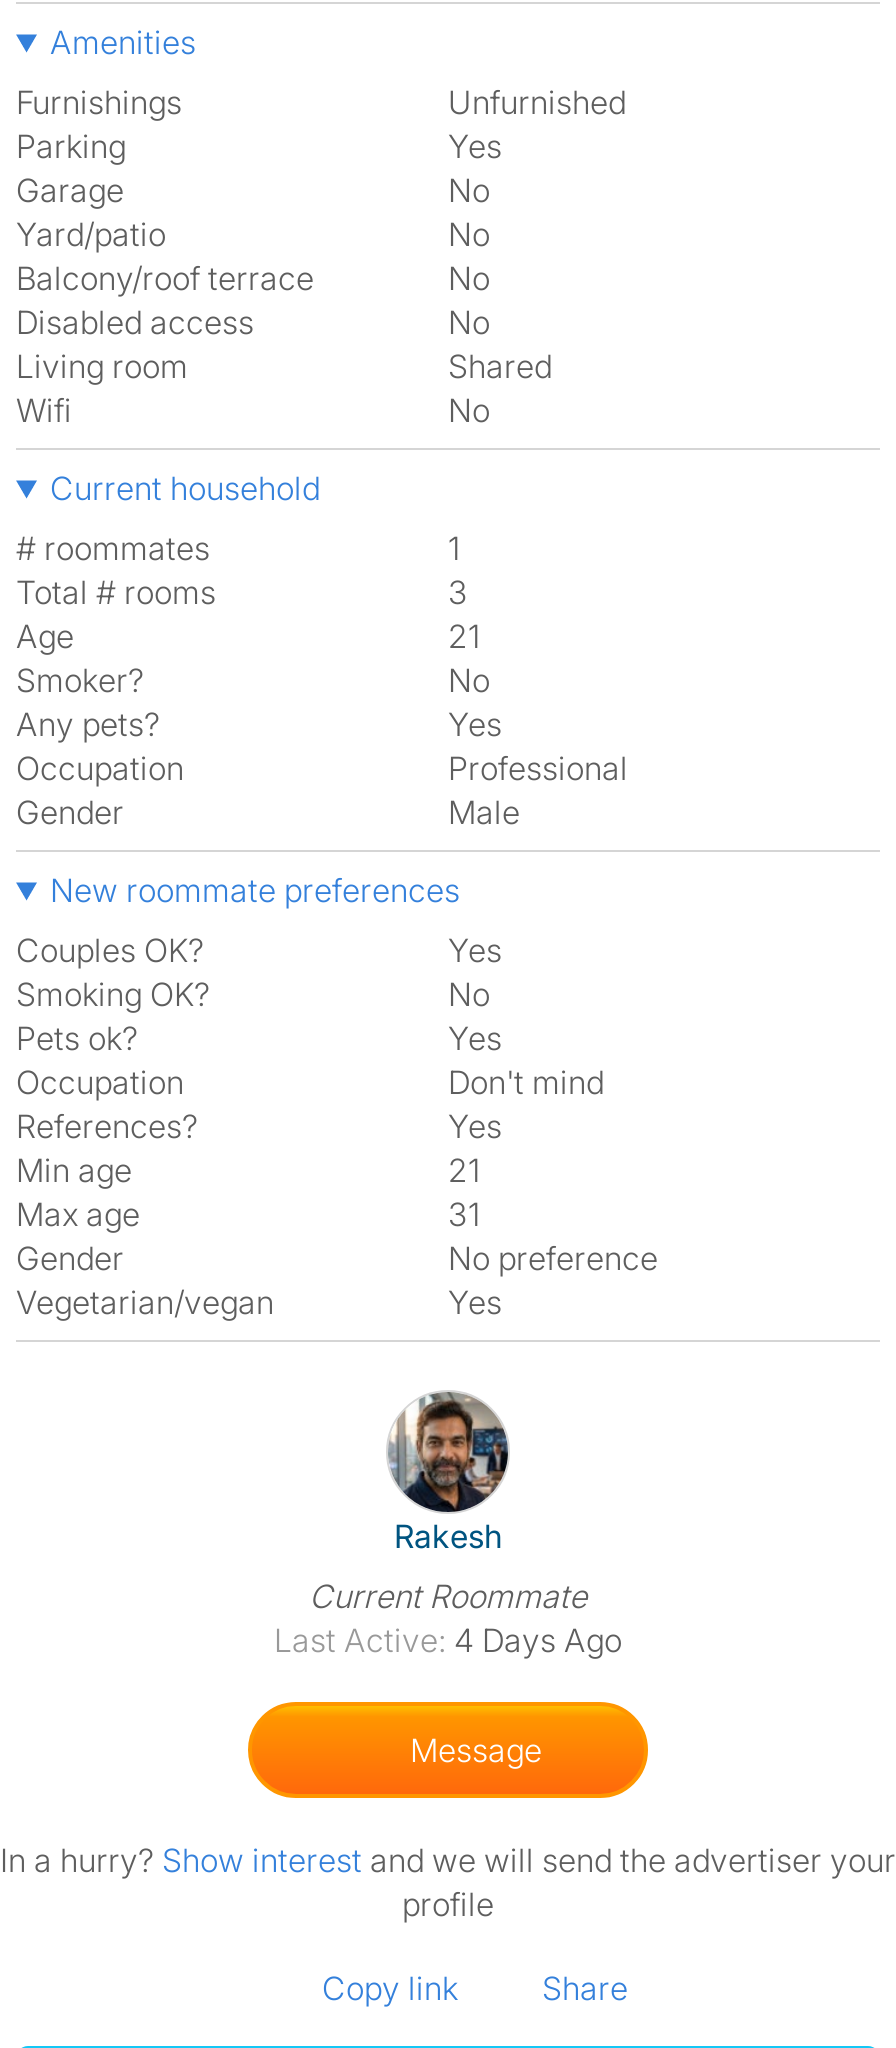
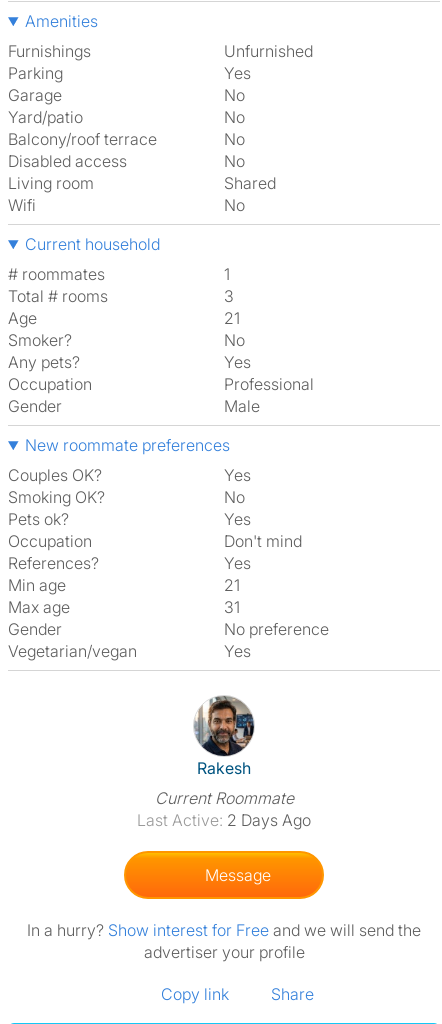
- Last Active: 4 Days Ago
+ Last Active: 2 Days Ago

- In a hurry? Show interest and we will send the advertiser your
- profile
+ In a hurry? Show interest for Free and we will send the
+ advertiser your profile
